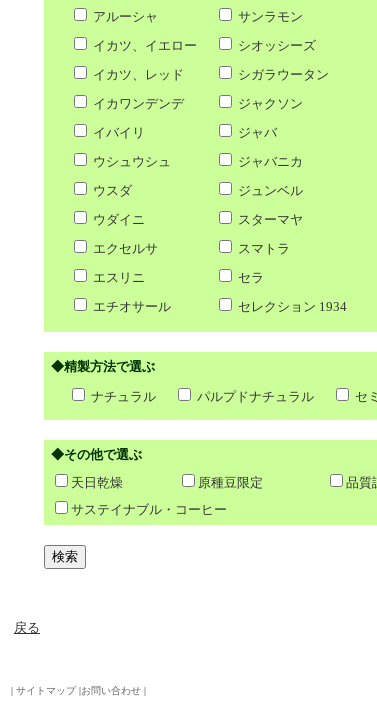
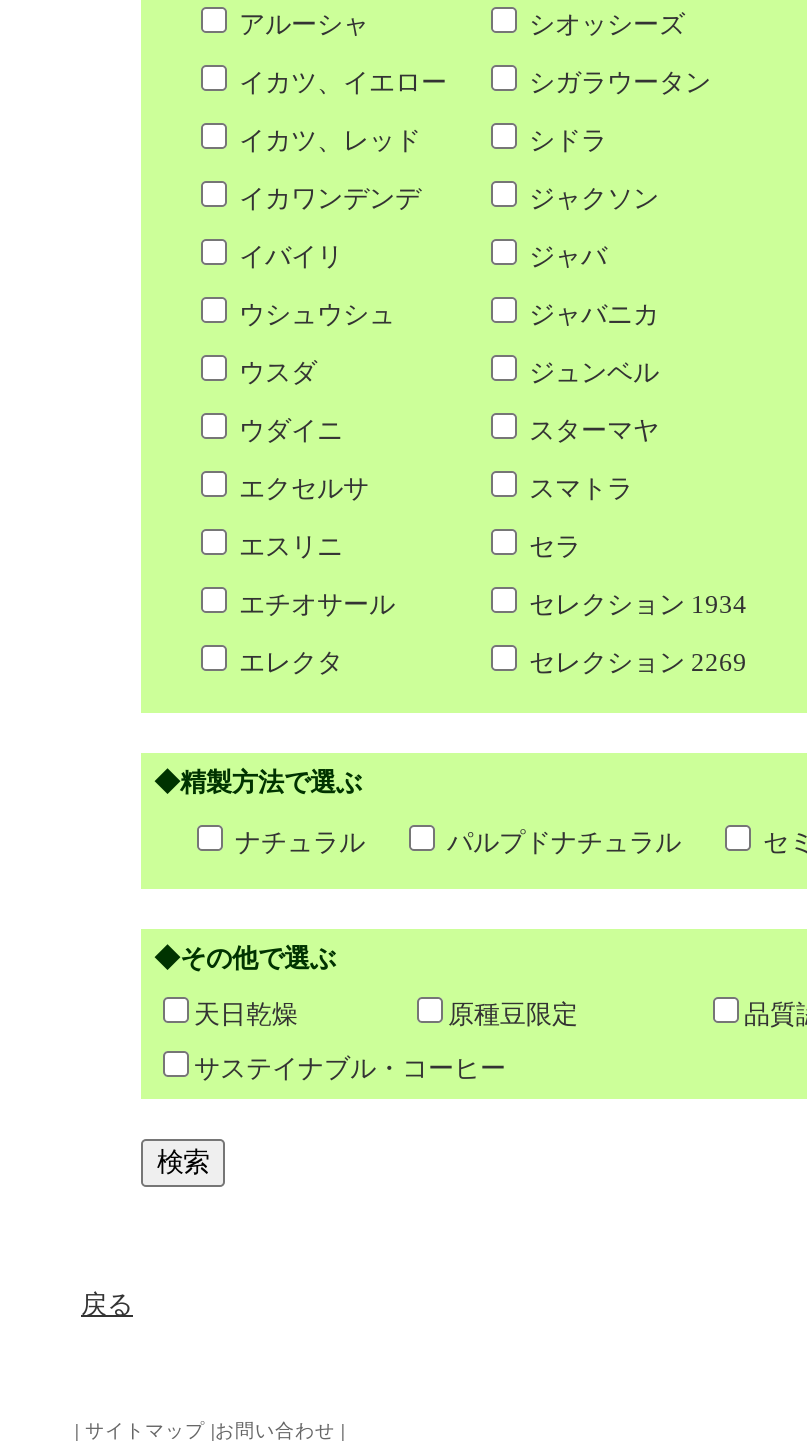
- サンラモン

moved up: シオッシーズ

moved up: シガラウータン

+ シドラ

+ エレクタ
+ セレクション 2269
